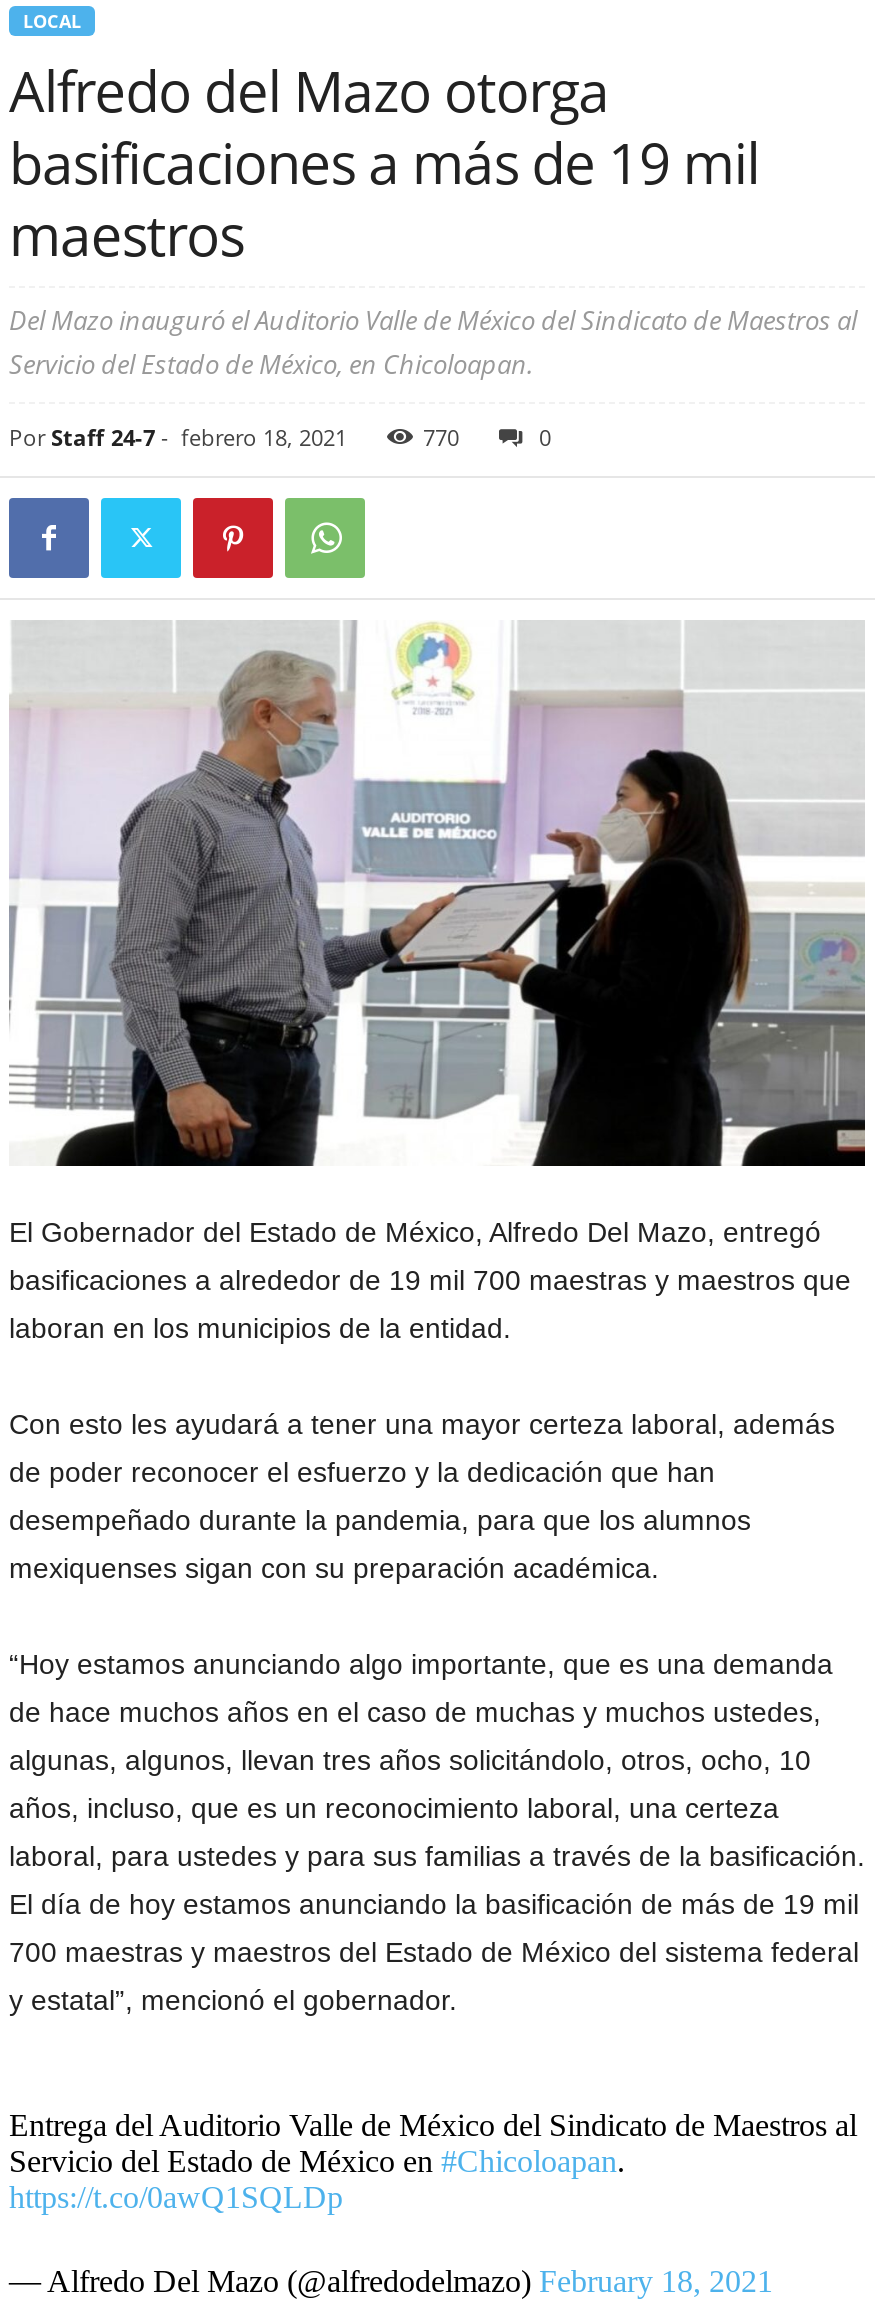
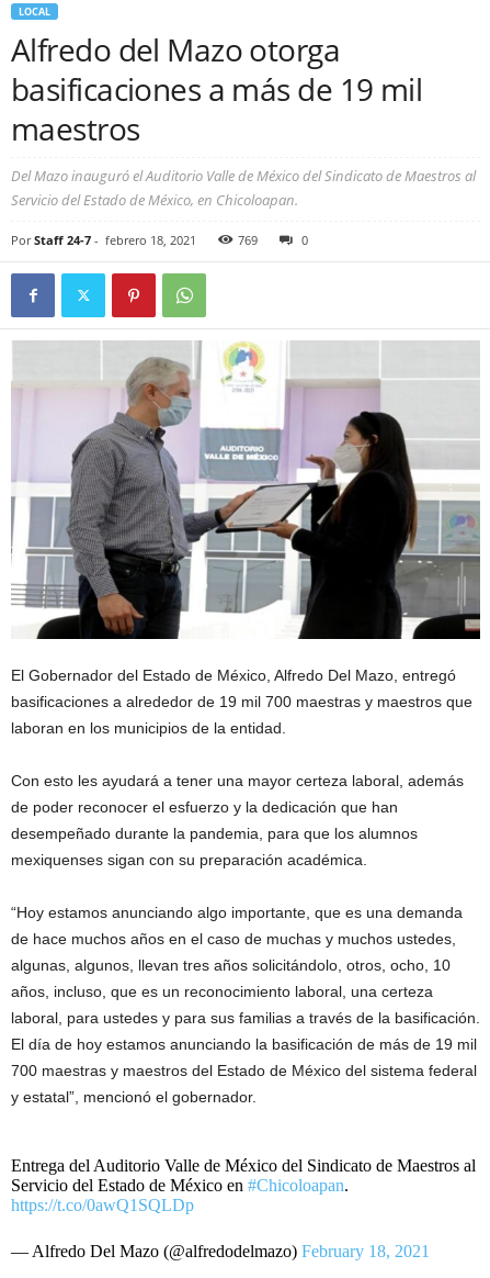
- 770
+ 769
